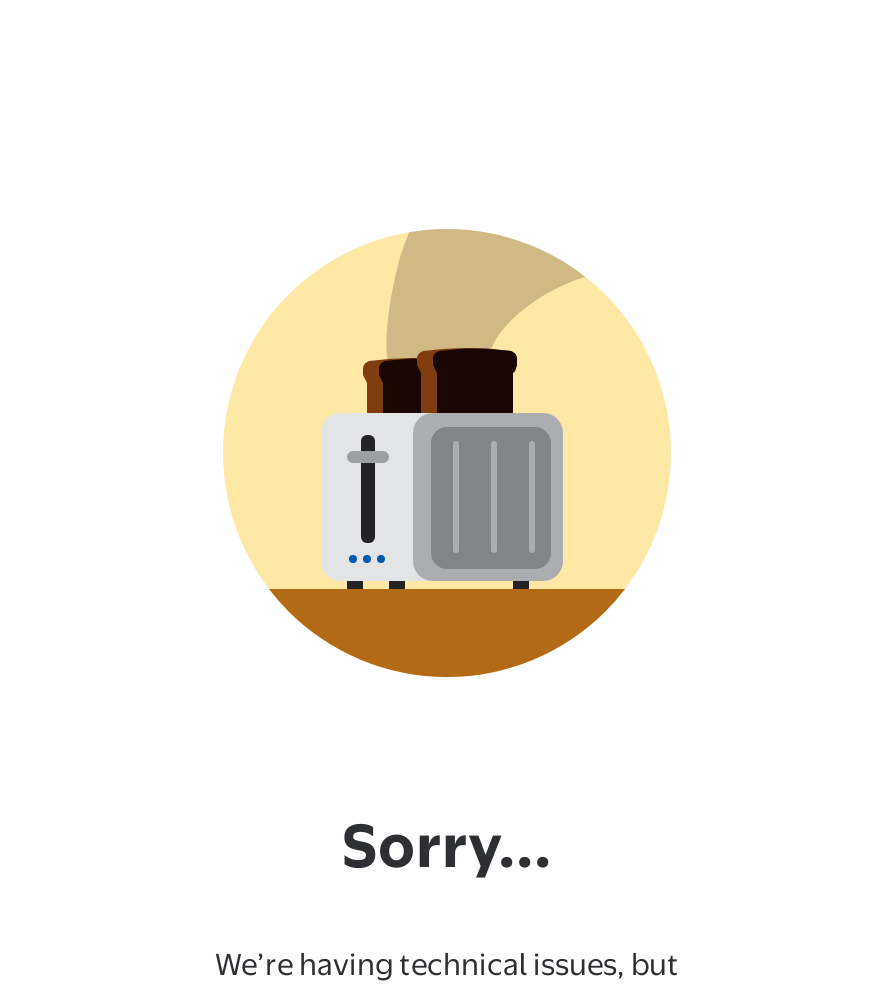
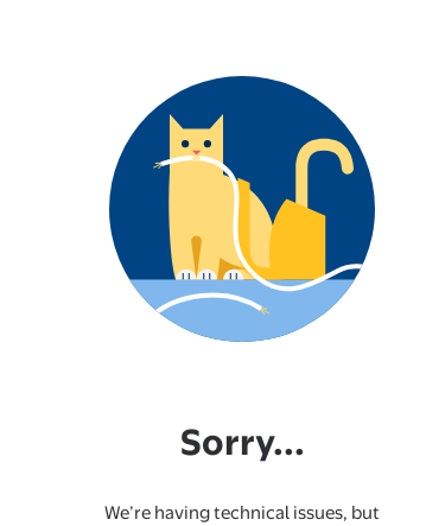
- [image]
+ [image]
